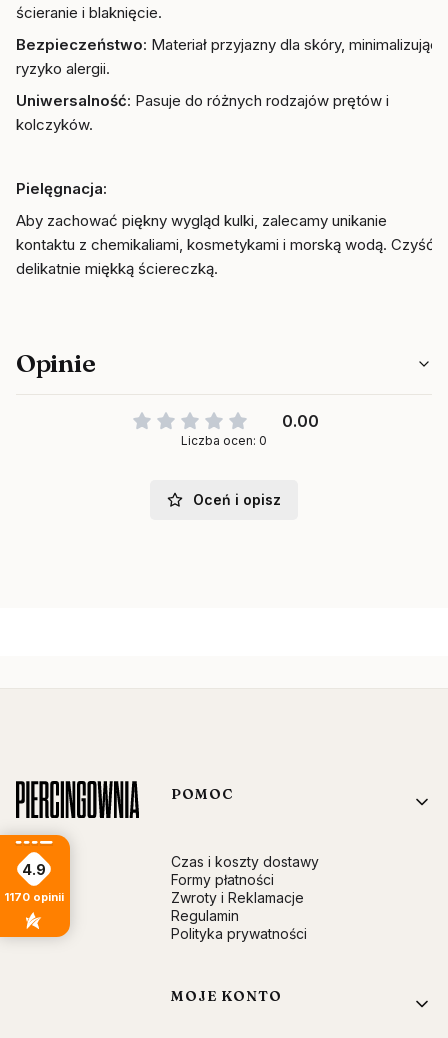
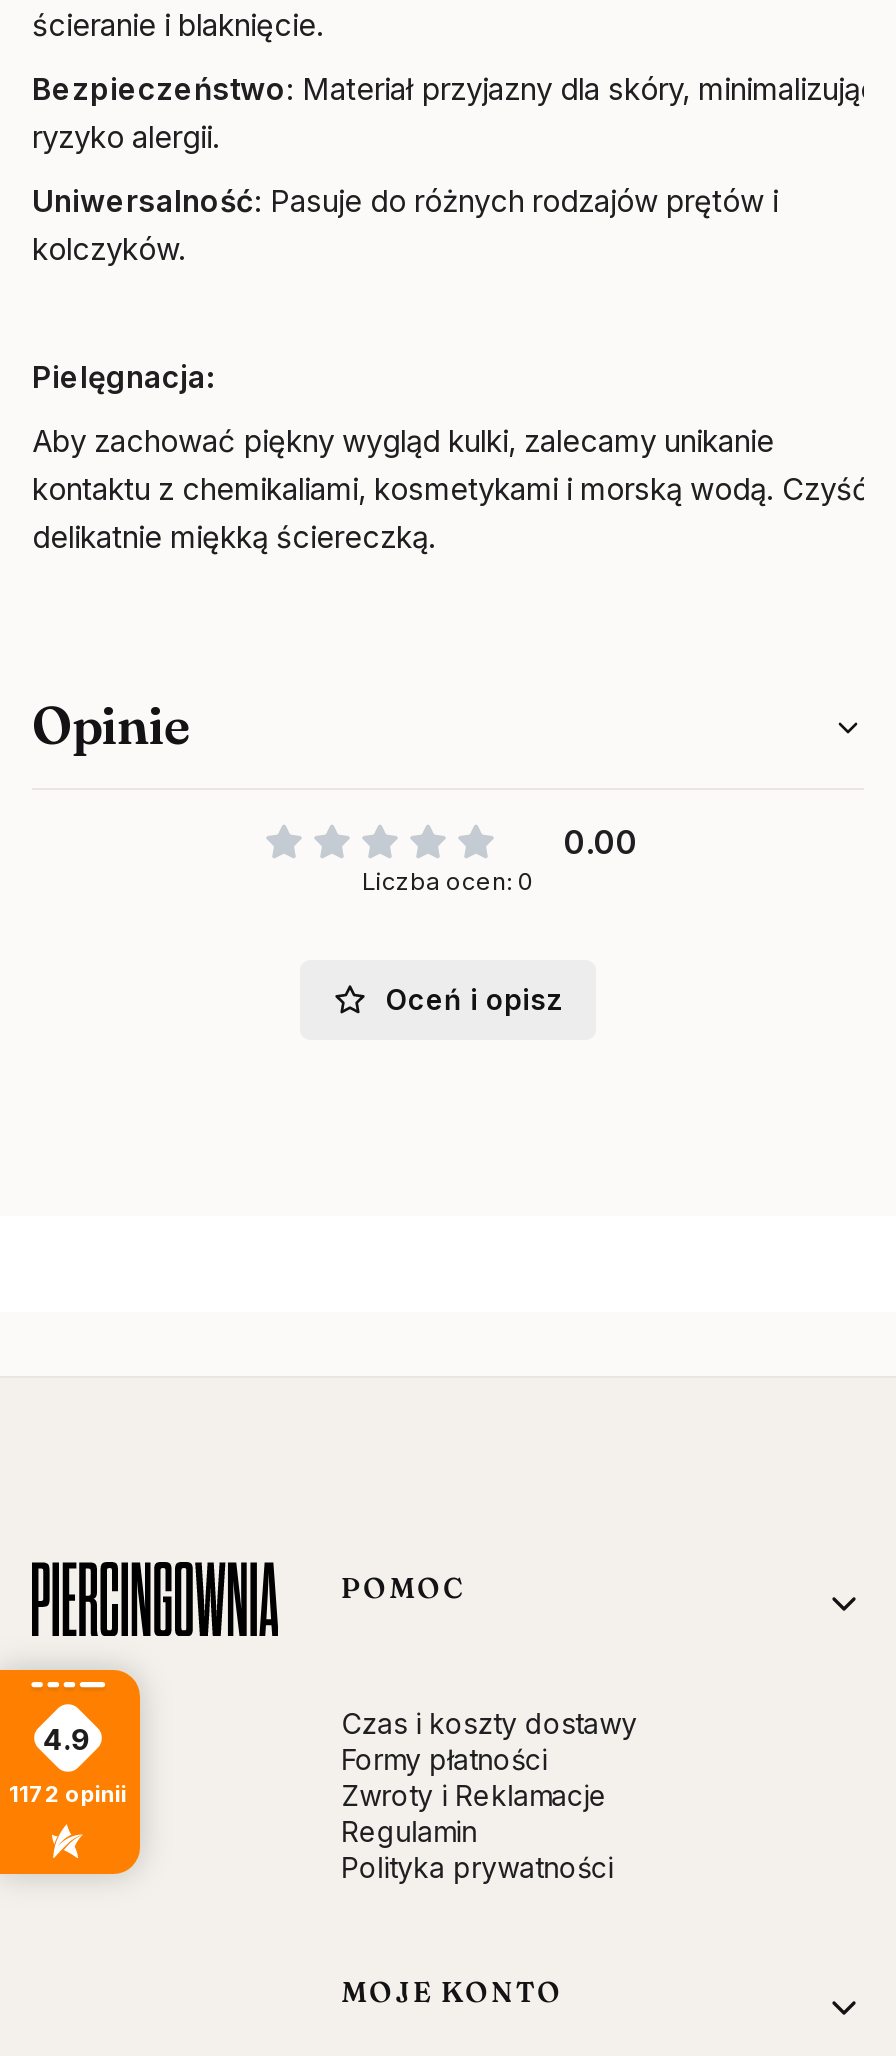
- 1170 opinii
+ 1172 opinii
